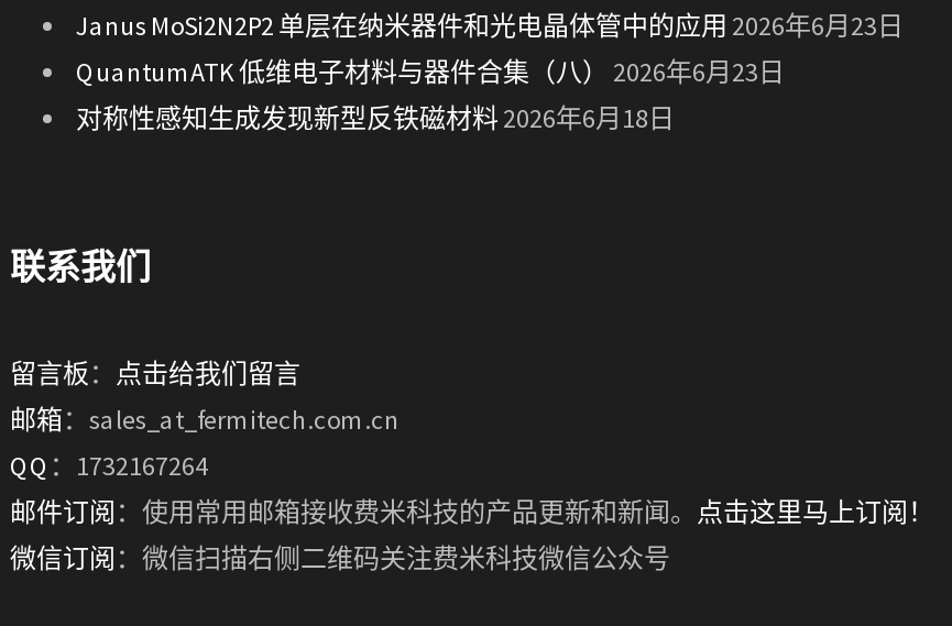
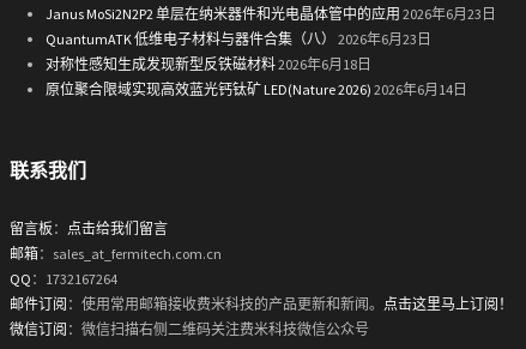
+ 原位聚合限域实现高效蓝光钙钛矿 LED(Nature 2026) 2026年6月14日
